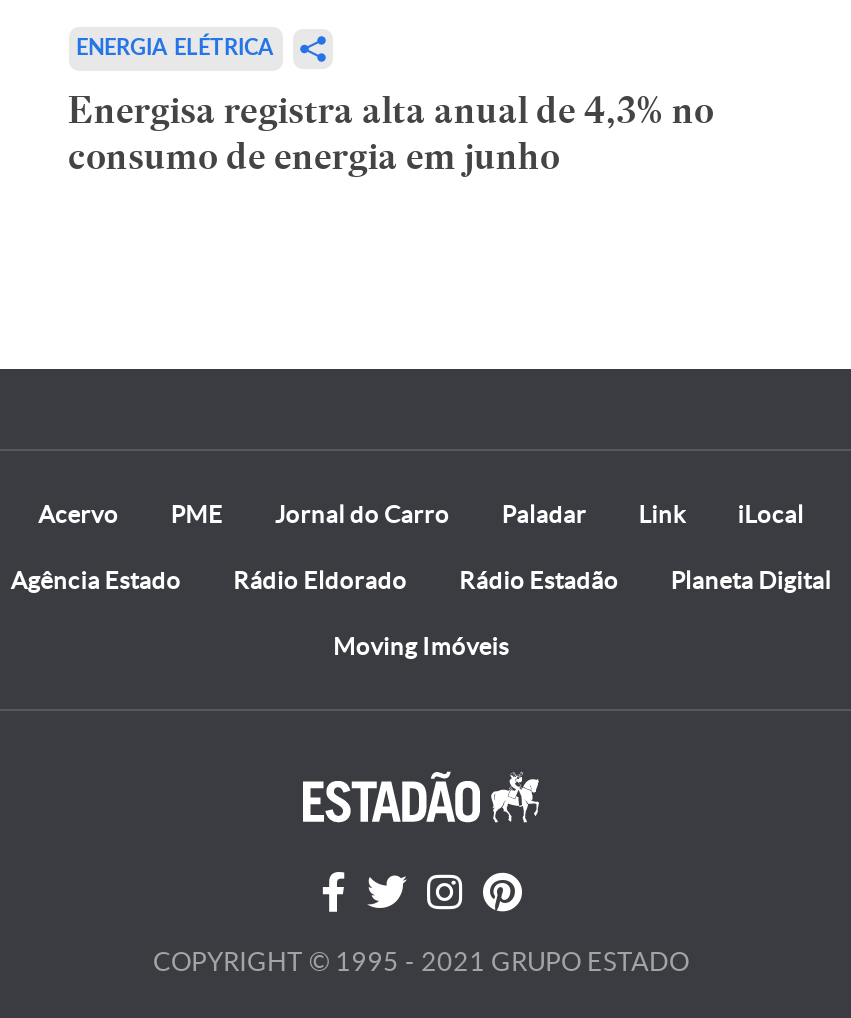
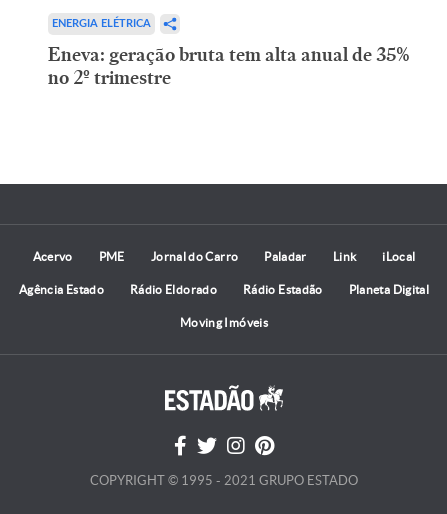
- Energisa registra alta anual de 4,3% no
- consumo de energia em junho
+ Eneva: geração bruta tem alta anual de 35%
+ no 2º trimestre
